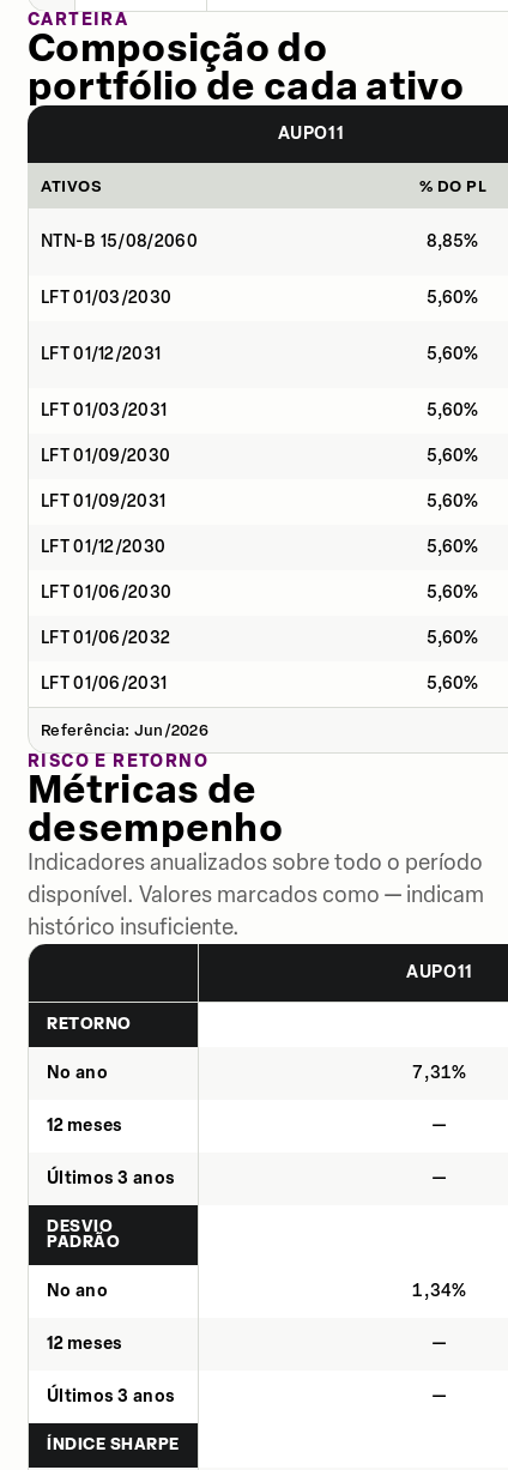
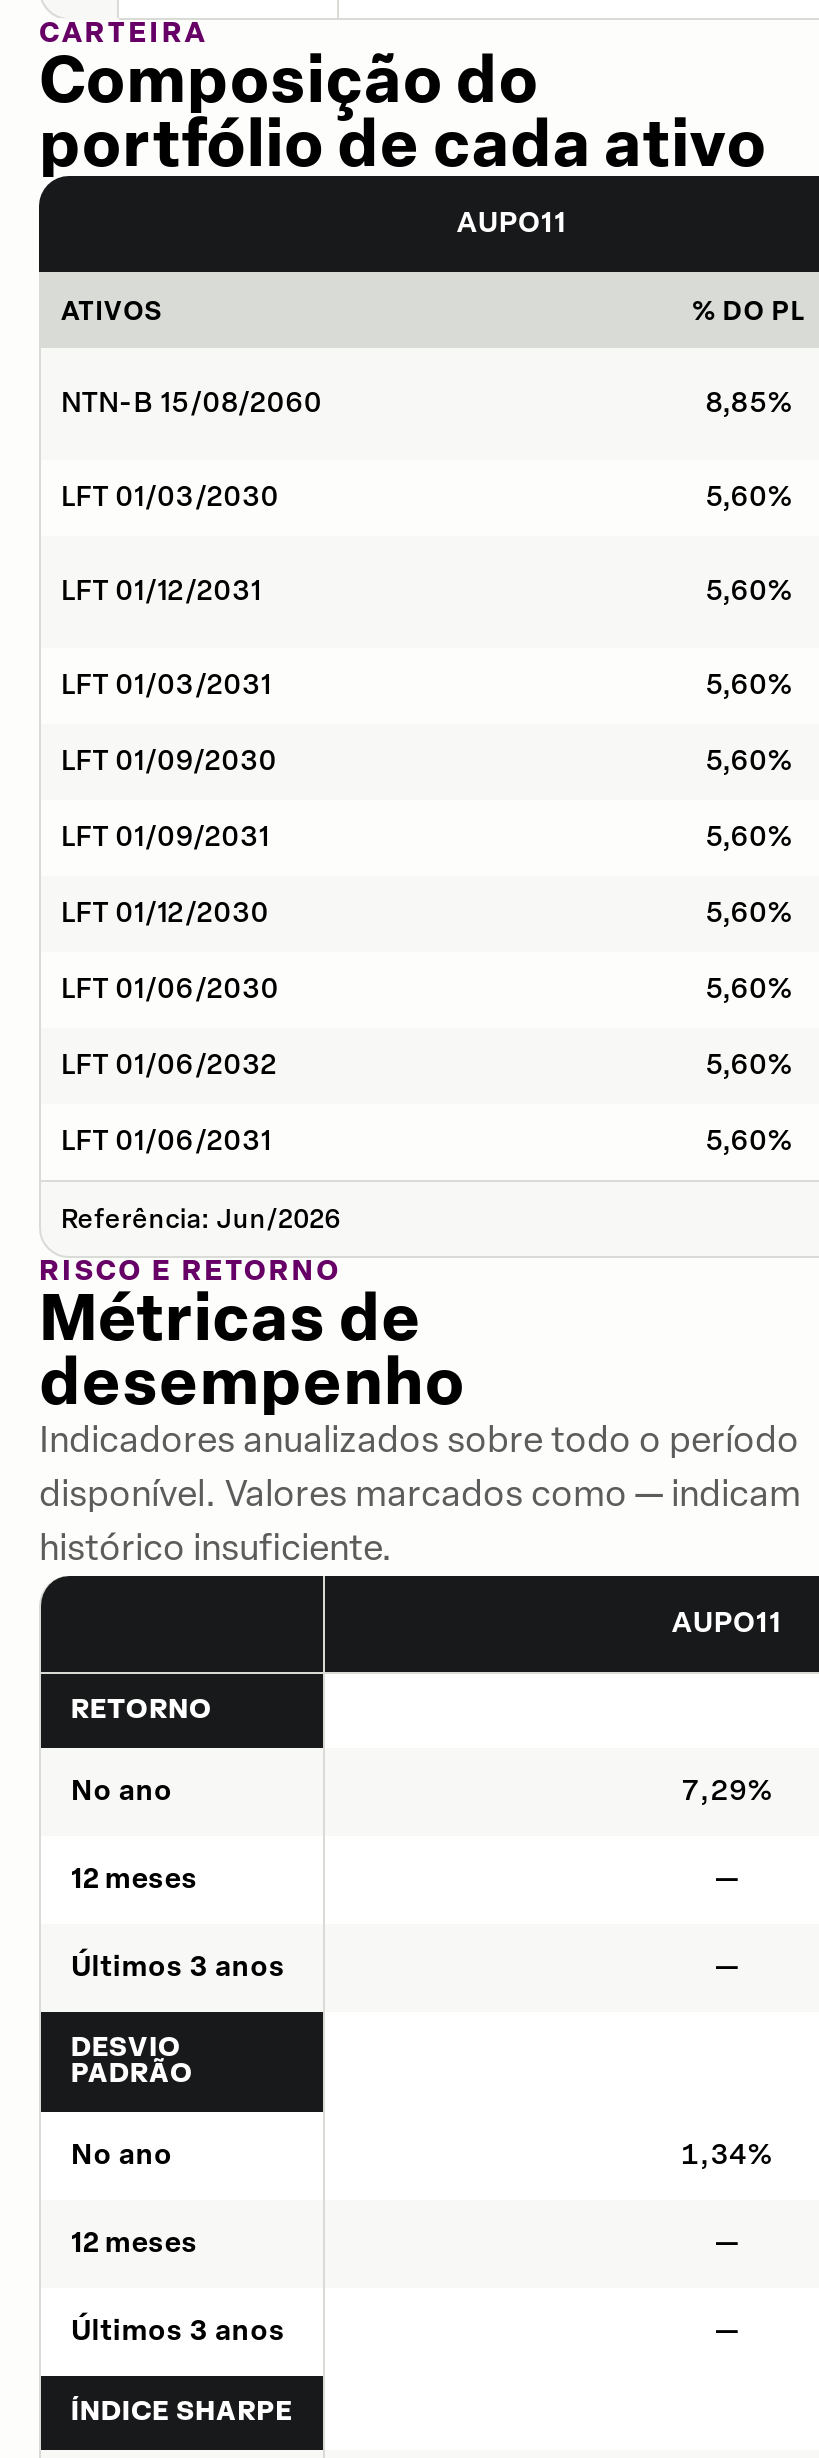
- 7,31%
+ 7,29%
